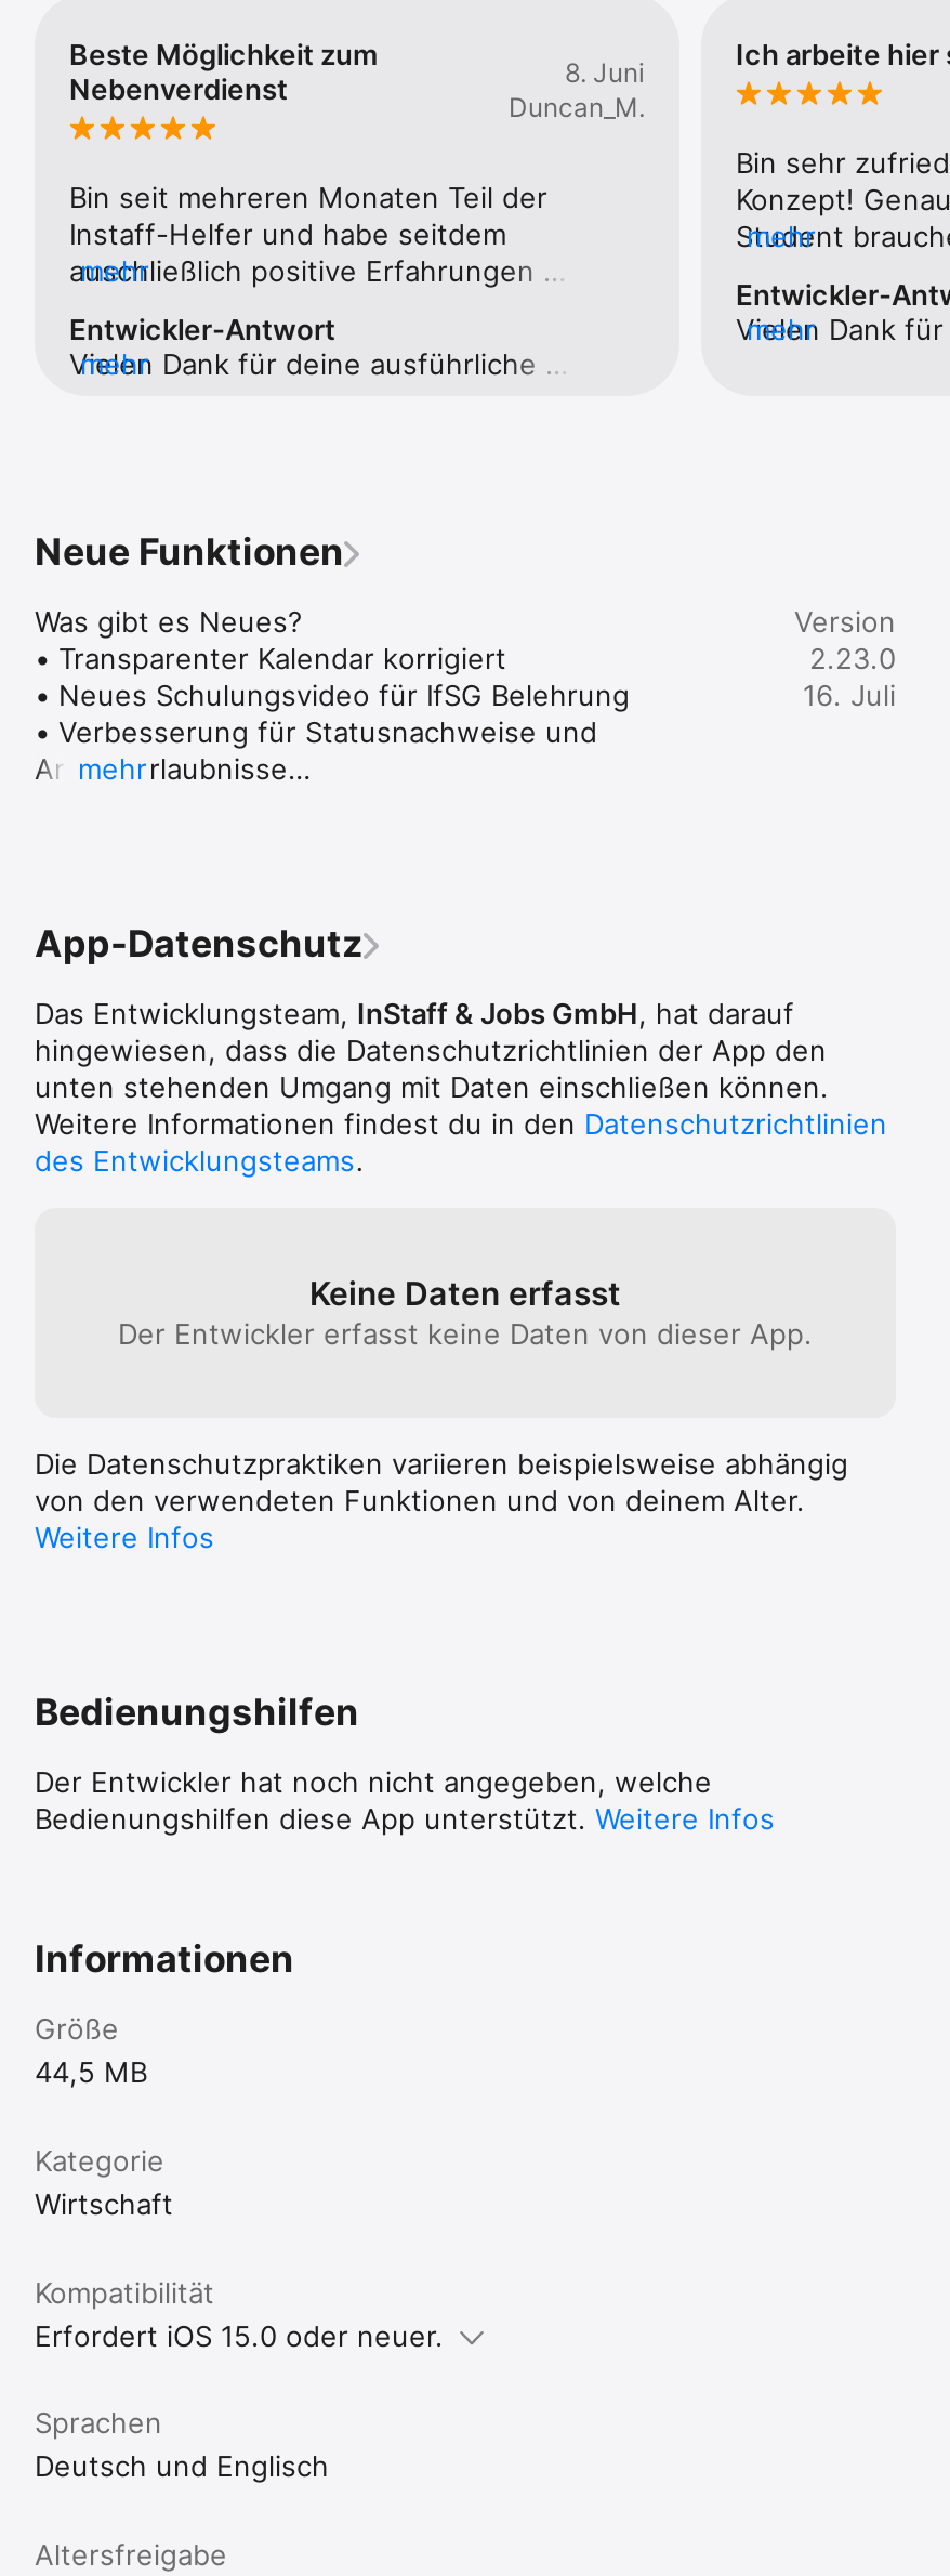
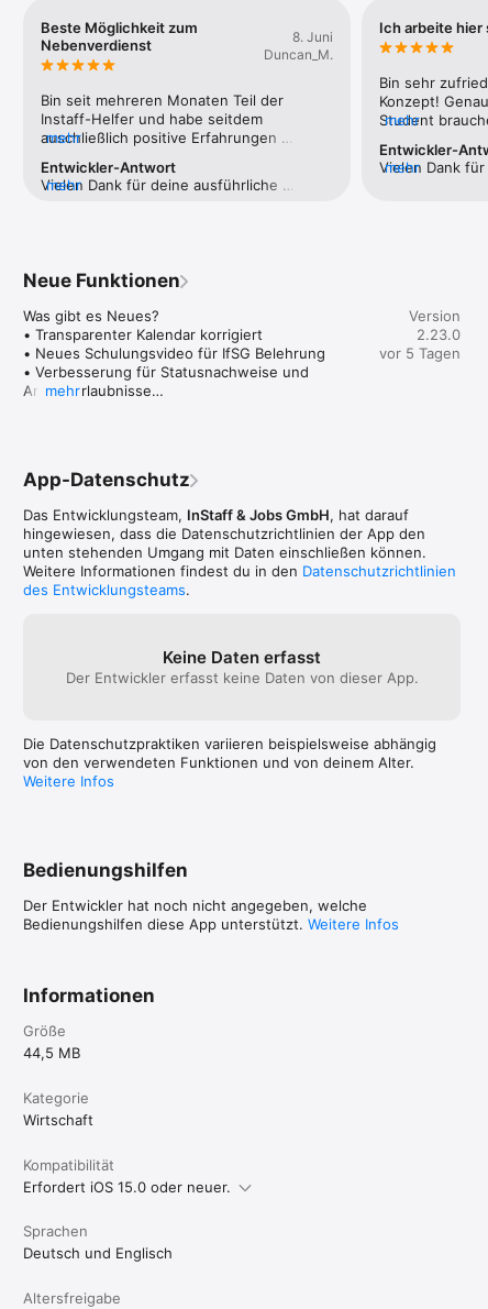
- 16. Juli
+ vor 5 Tagen
